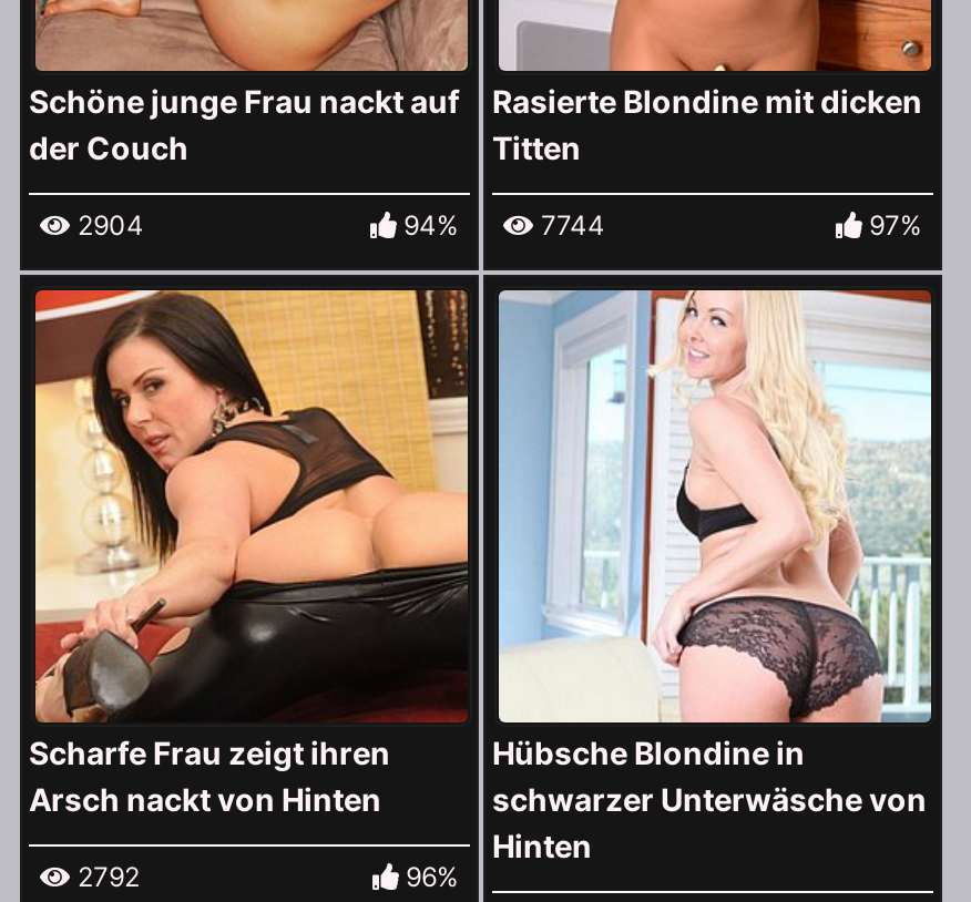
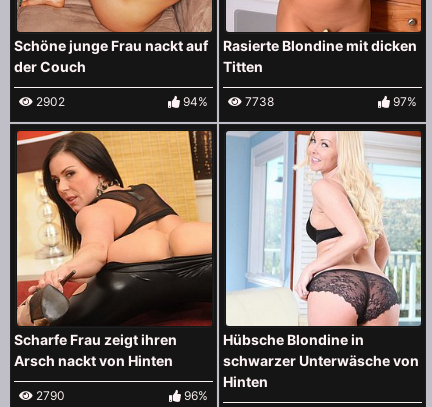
- 2904
+ 2902

- 7744
+ 7738

- 2792
+ 2790
